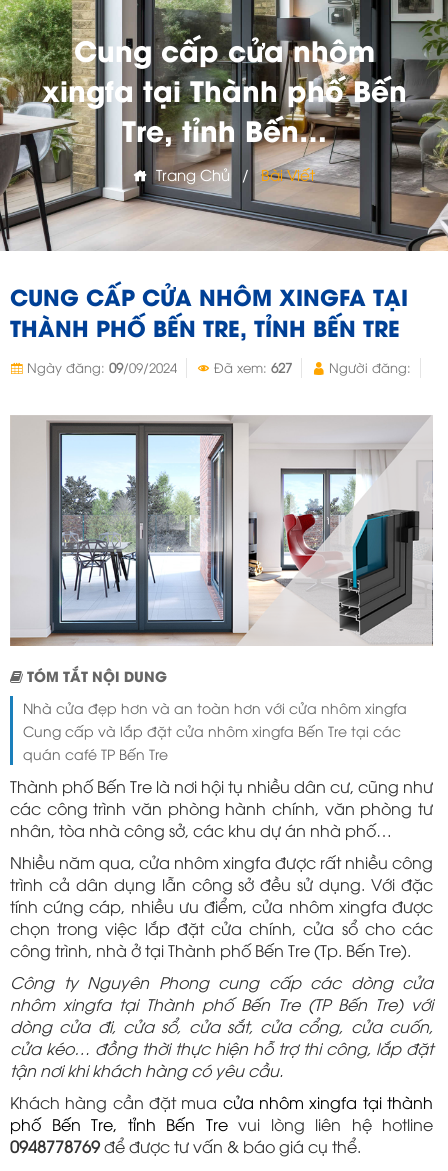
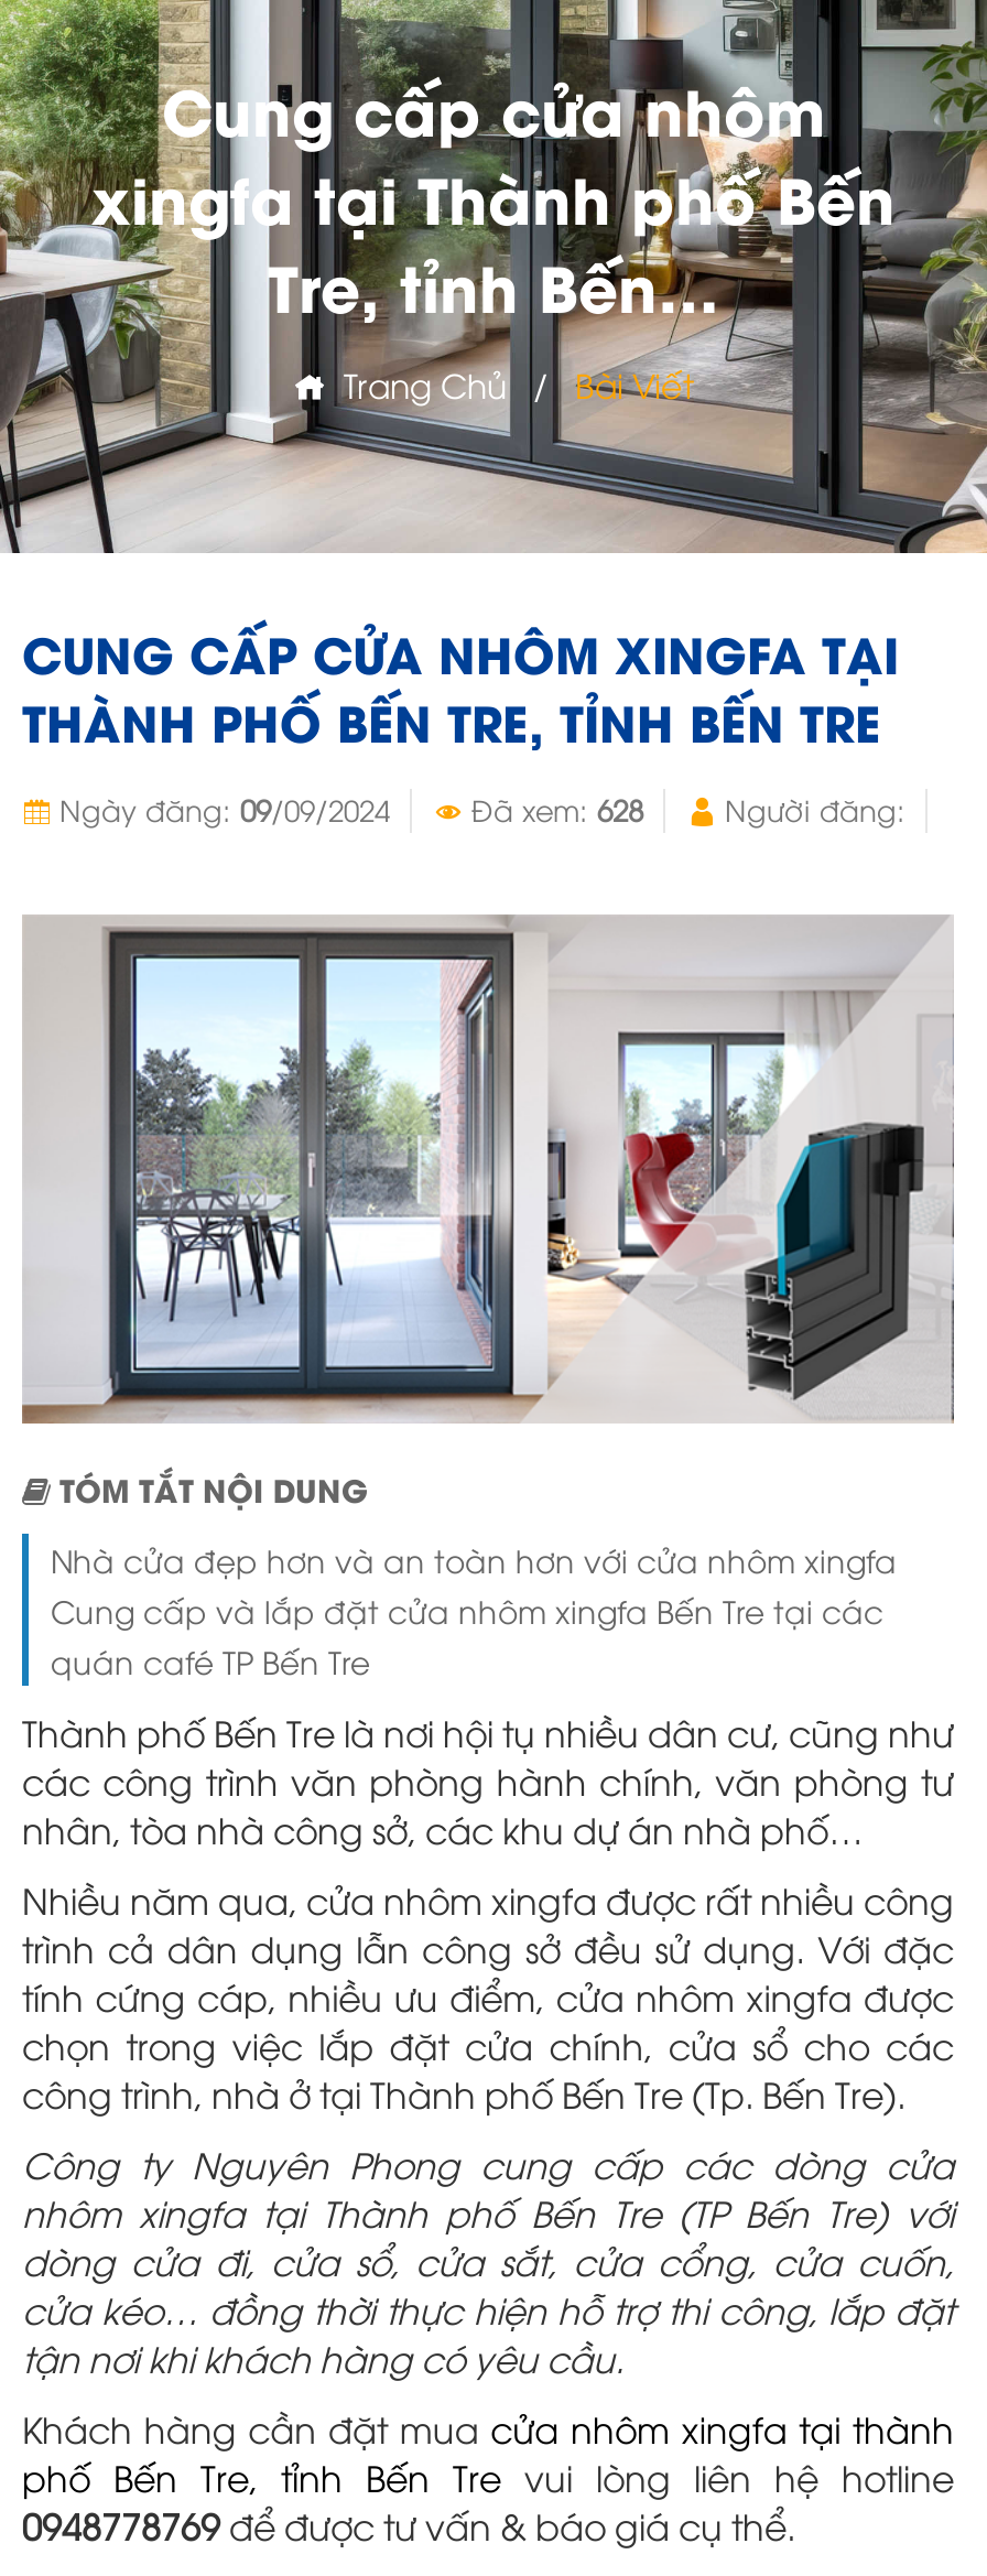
- Ngày đăng: 09/09/2024 Đã xem: 627 Người đăng:
+ Ngày đăng: 09/09/2024 Đã xem: 628 Người đăng:
